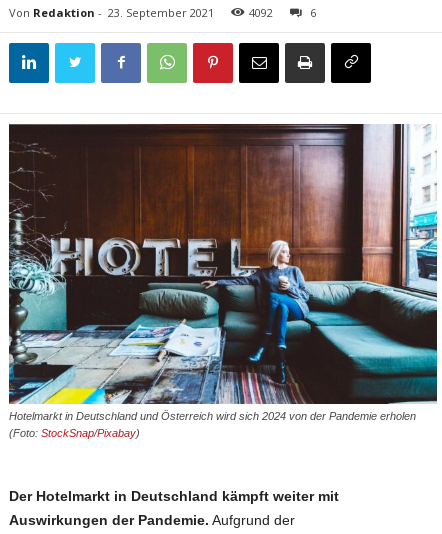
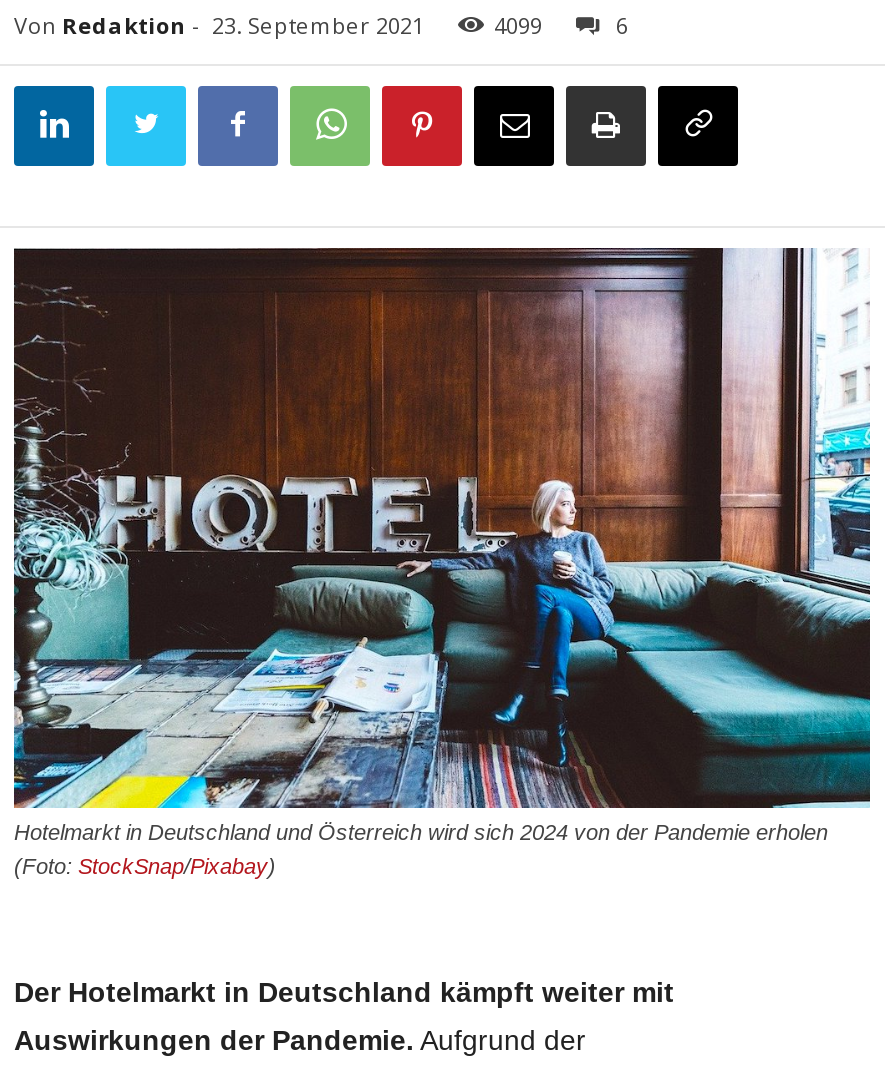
- 4092
+ 4099
